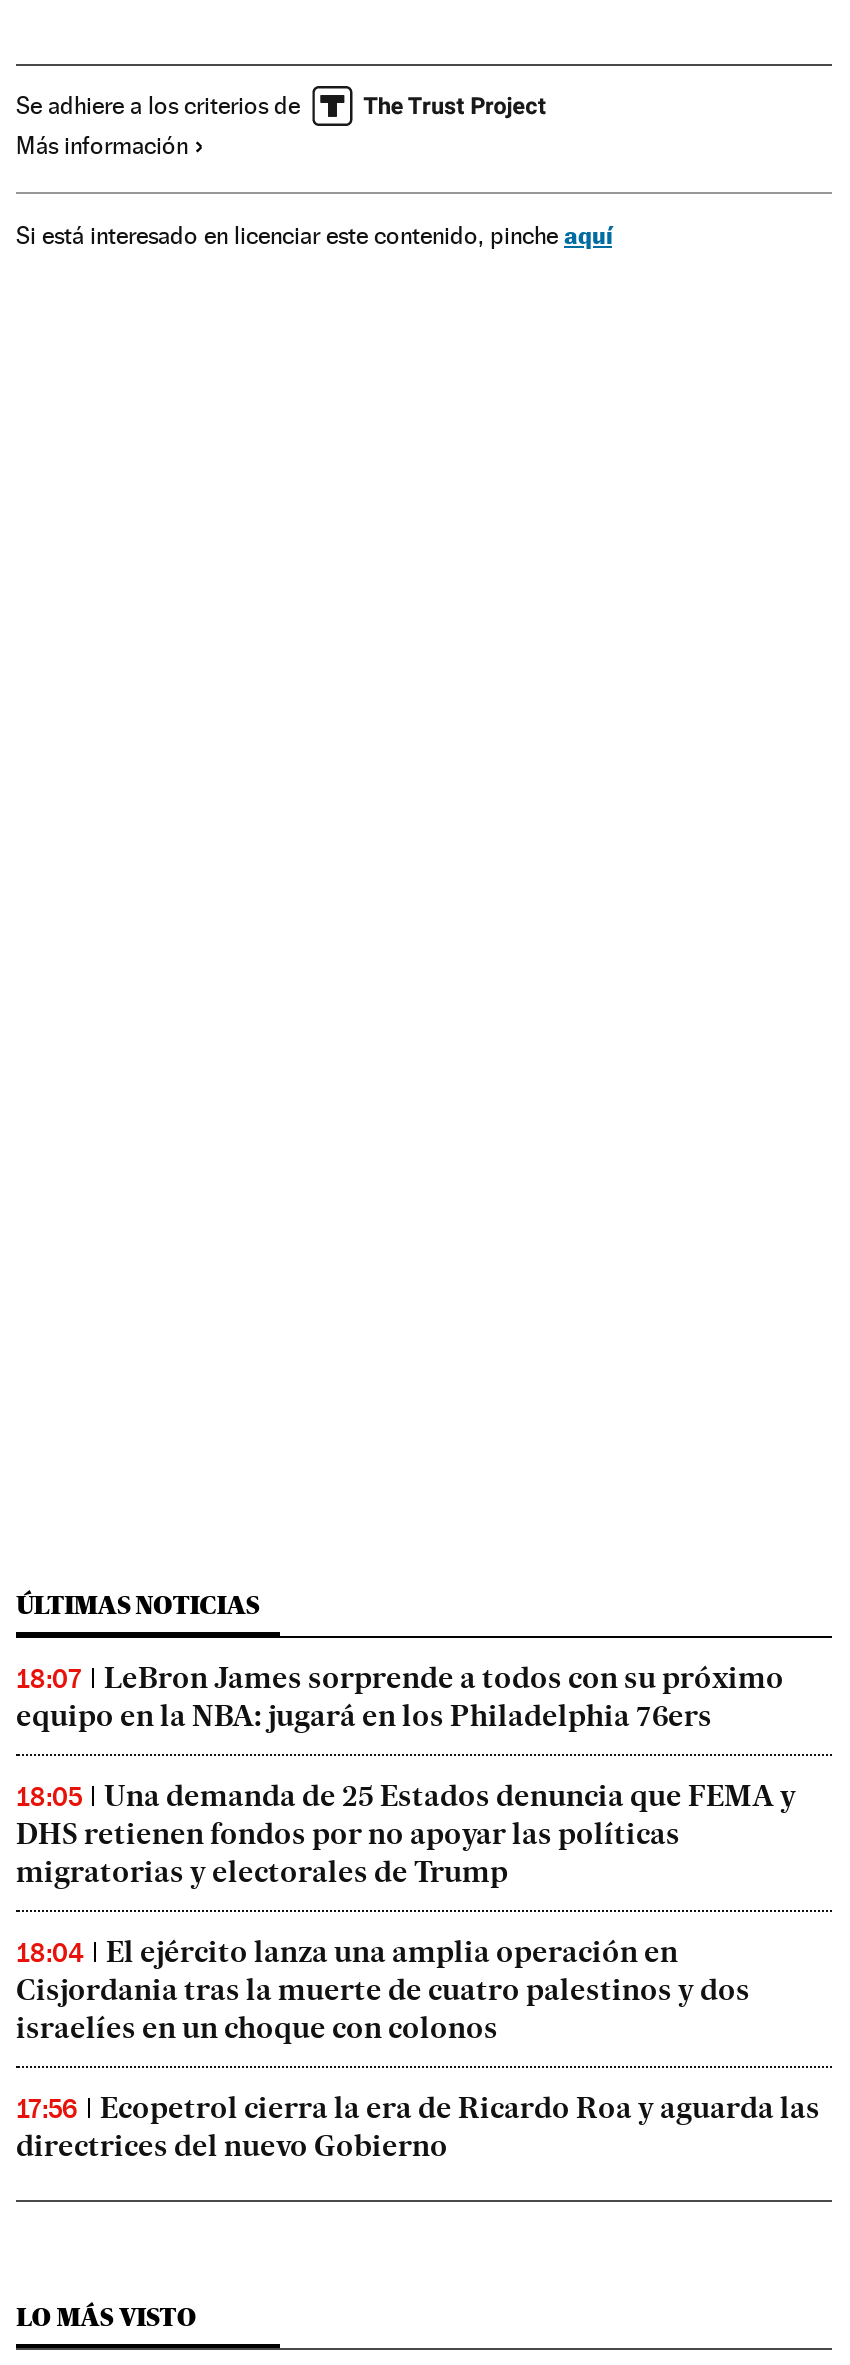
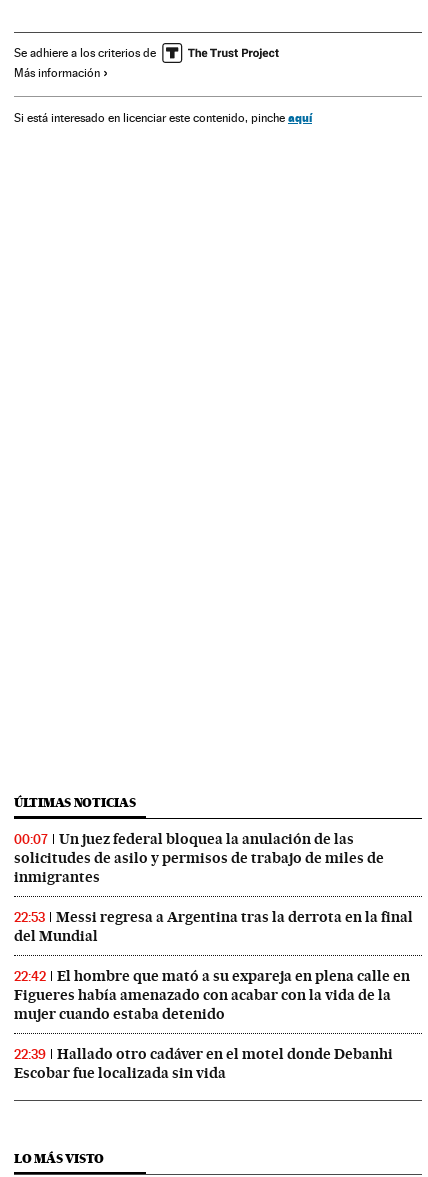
- 18:07
- LeBron James sorprende a todos con su próximo
- equipo en la NBA: jugará en los Philadelphia 76ers
+ 00:07
+ Un juez federal bloquea la anulación de las
+ solicitudes de asilo y permisos de trabajo de miles de
+ inmigrantes

- 18:05
- Una demanda de 25 Estados denuncia que FEMA y
- DHS retienen fondos por no apoyar las políticas
- migratorias y electorales de Trump
+ 22:53
+ Messi regresa a Argentina tras la derrota en la final
+ del Mundial

- 18:04
- El ejército lanza una amplia operación en
- Cisjordania tras la muerte de cuatro palestinos y dos
- israelíes en un choque con colonos
+ 22:42
+ El hombre que mató a su expareja en plena calle en
+ Figueres había amenazado con acabar con la vida de la
+ mujer cuando estaba detenido

- 17:56
- Ecopetrol cierra la era de Ricardo Roa y aguarda las
- directrices del nuevo Gobierno
+ 22:39
+ Hallado otro cadáver en el motel donde Debanhi
+ Escobar fue localizada sin vida
